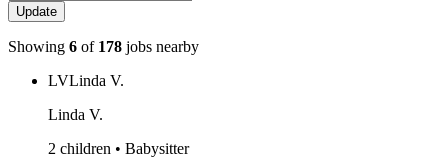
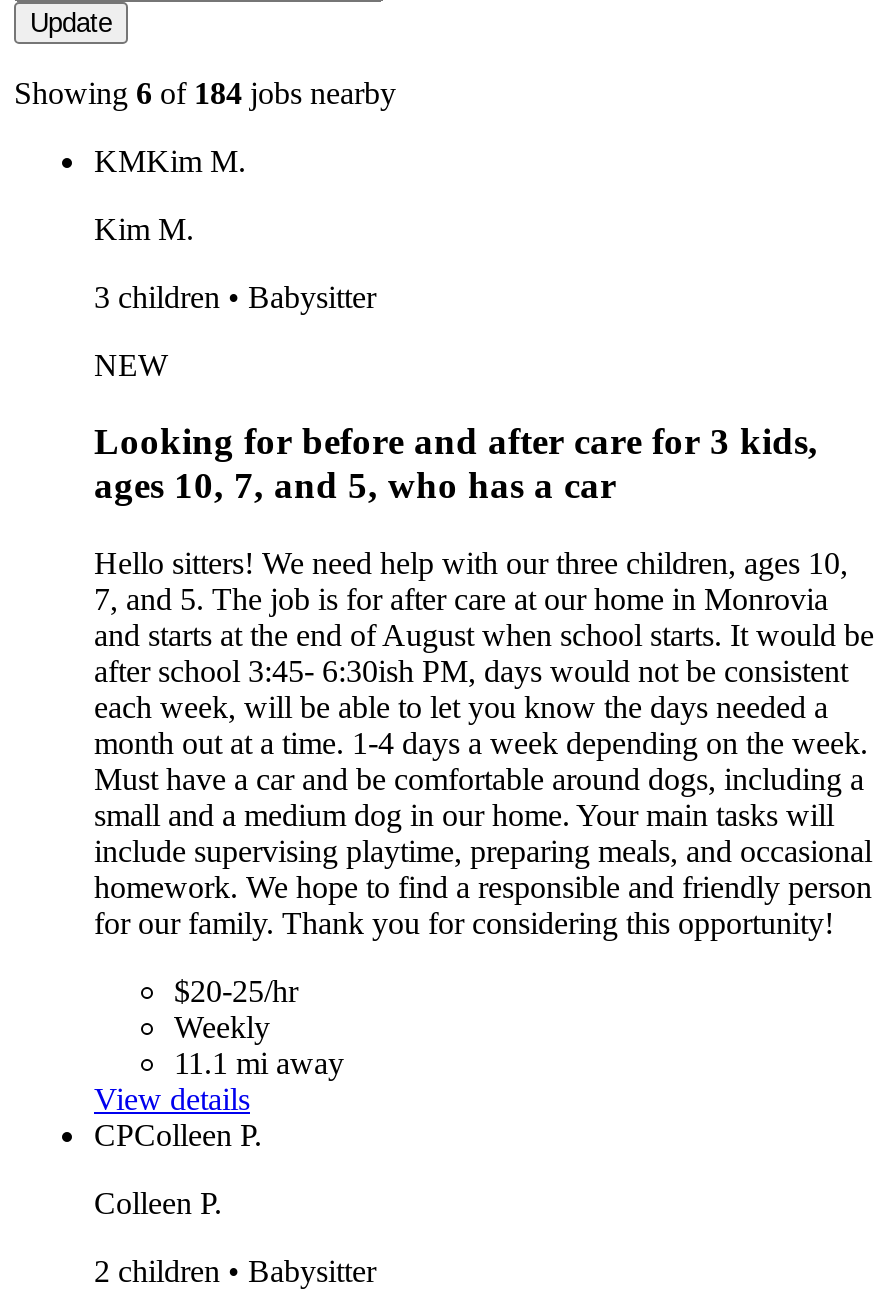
- Showing 6 of 178 jobs nearby
- LVLinda V.
- Linda V.
+ Showing 6 of 184 jobs nearby
+ KMKim M.
+ Kim M.
+ 3 children • Babysitter
+ NEW
+ Looking for before and after care for 3 kids,
+ ages 10, 7, and 5, who has a car
+ Hello sitters! We need help with our three children, ages 10,
+ 7, and 5. The job is for after care at our home in Monrovia
+ and starts at the end of August when school starts. It would be
+ after school 3:45- 6:30ish PM, days would not be consistent
+ each week, will be able to let you know the days needed a
+ month out at a time. 1-4 days a week depending on the week.
+ Must have a car and be comfortable around dogs, including a
+ small and a medium dog in our home. Your main tasks will
+ include supervising playtime, preparing meals, and occasional
+ homework. We hope to find a responsible and friendly person
+ for our family. Thank you for considering this opportunity!
+ $20-25/hr
+ Weekly
+ 11.1 mi away
+ View details
+ CPColleen P.
+ Colleen P.
